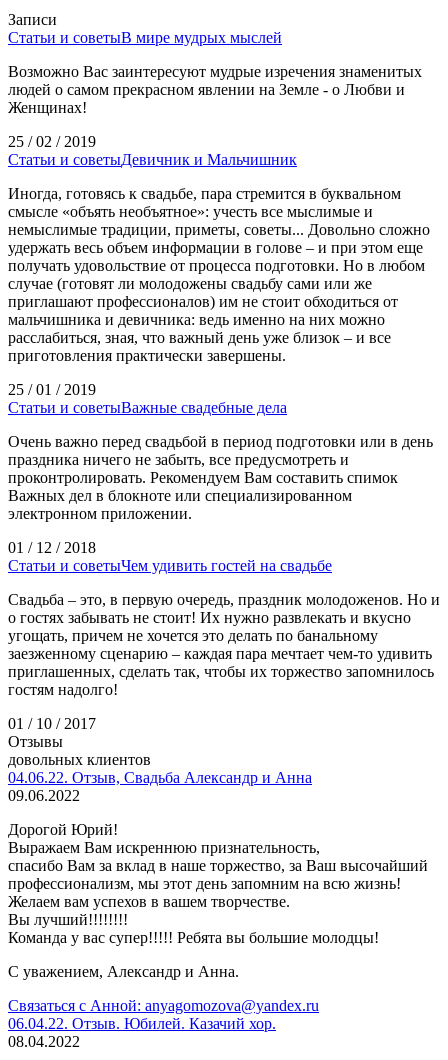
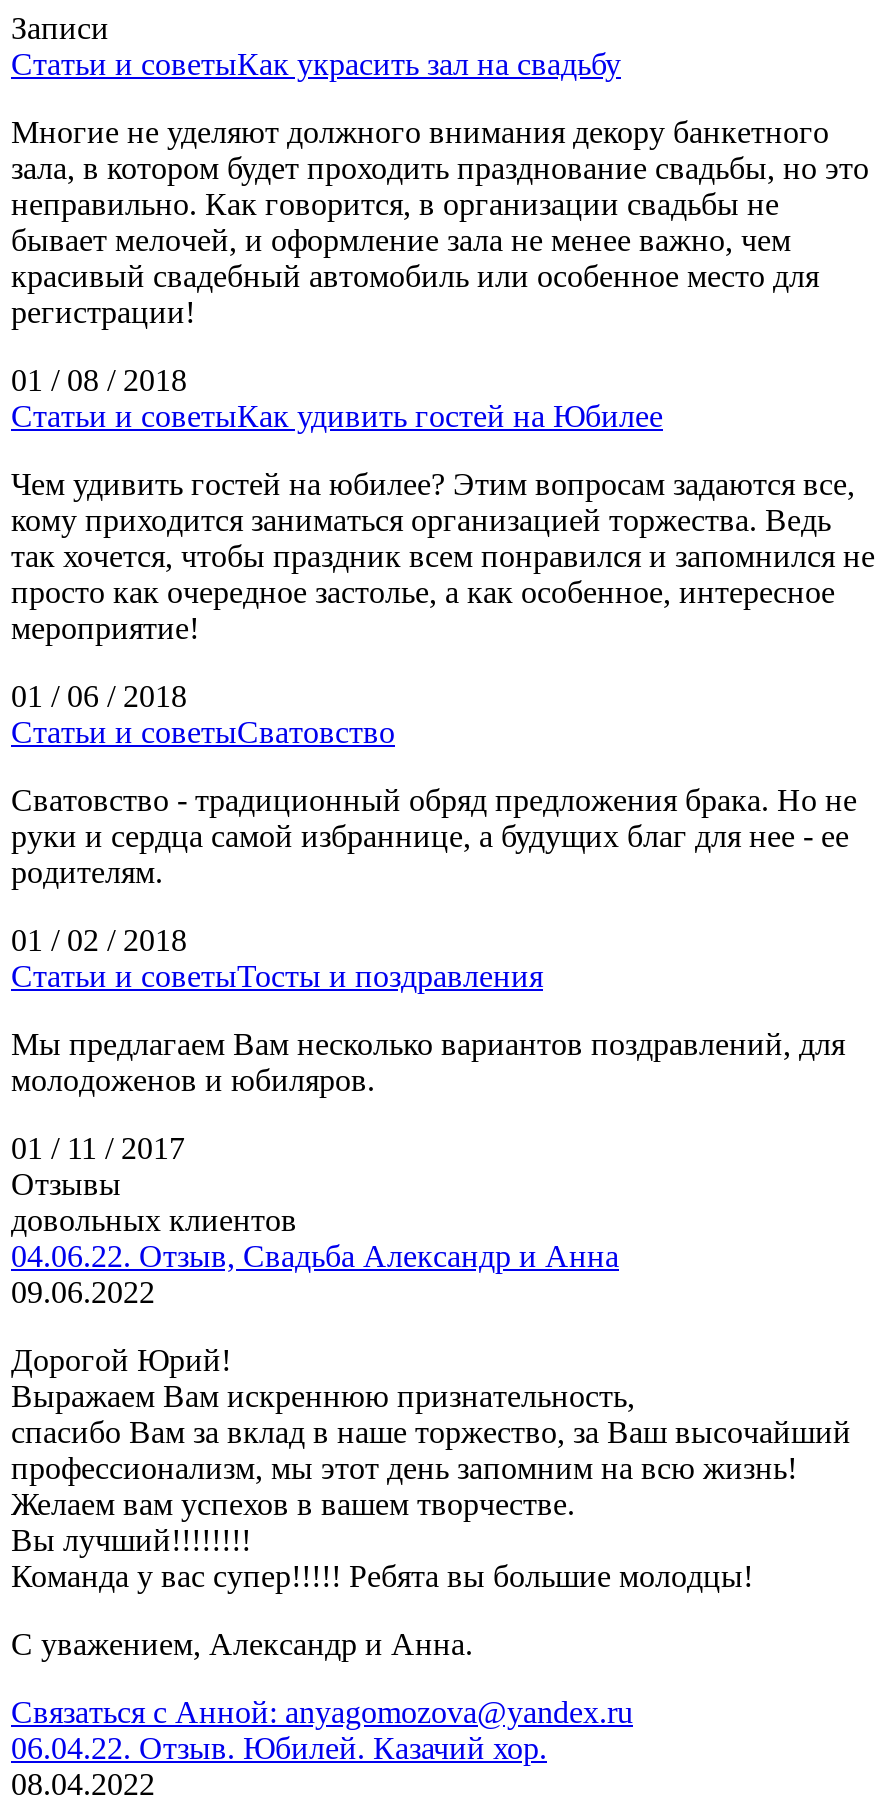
- Статьи и советыВ мире мудрых мыслей
+ Статьи и советыКак украсить зал на свадьбу

- Возможно Вас заинтересуют мудрые изречения знаменитых
- людей о самом прекрасном явлении на Земле - о Любви и
- Женщинах!
+ Многие не уделяют должного внимания декору банкетного
+ зала, в котором будет проходить празднование свадьбы, но это
+ неправильно. Как говорится, в организации свадьбы не
+ бывает мелочей, и оформление зала не менее важно, чем
+ красивый свадебный автомобиль или особенное место для
+ регистрации!

- 25 / 02 / 2019
- Статьи и советыДевичник и Мальчишник
+ 01 / 08 / 2018
+ Статьи и советыКак удивить гостей на Юбилее

- Иногда, готовясь к свадьбе, пара стремится в буквальном
- смысле «объять необъятное»: учесть все мыслимые и
- немыслимые традиции, приметы, советы... Довольно сложно
- удержать весь объем информации в голове – и при этом еще
- получать удовольствие от процесса подготовки. Но в любом
- случае (готовят ли молодожены свадьбу сами или же
- приглашают профессионалов) им не стоит обходиться от
- мальчишника и девичника: ведь именно на них можно
- расслабиться, зная, что важный день уже близок – и все
- приготовления практически завершены.
+ Чем удивить гостей на юбилее? Этим вопросам задаются все,
+ кому приходится заниматься организацией торжества. Ведь
+ так хочется, чтобы праздник всем понравился и запомнился не
+ просто как очередное застолье, а как особенное, интересное
+ мероприятие!

- 25 / 01 / 2019
- Статьи и советыВажные свадебные дела
+ 01 / 06 / 2018
+ Статьи и советыСватовство

- Очень важно перед свадьбой в период подготовки или в день
- праздника ничего не забыть, все предусмотреть и
- проконтролировать. Рекомендуем Вам составить спимок
- Важных дел в блокноте или специализированном
- электронном приложении.
+ Сватовство - традиционный обряд предложения брака. Но не
+ руки и сердца самой избраннице, а будущих благ для нее - ее
+ родителям.

- 01 / 12 / 2018
- Статьи и советыЧем удивить гостей на свадьбе
+ 01 / 02 / 2018
+ Статьи и советыТосты и поздравления

- Свадьба – это, в первую очередь, праздник молодоженов. Но и
- о гостях забывать не стоит! Их нужно развлекать и вкусно
- угощать, причем не хочется это делать по банальному
- заезженному сценарию – каждая пара мечтает чем-то удивить
- приглашенных, сделать так, чтобы их торжество запомнилось
- гостям надолго!
+ Мы предлагаем Вам несколько вариантов поздравлений, для
+ молодоженов и юбиляров.

- 01 / 10 / 2017
+ 01 / 11 / 2017
